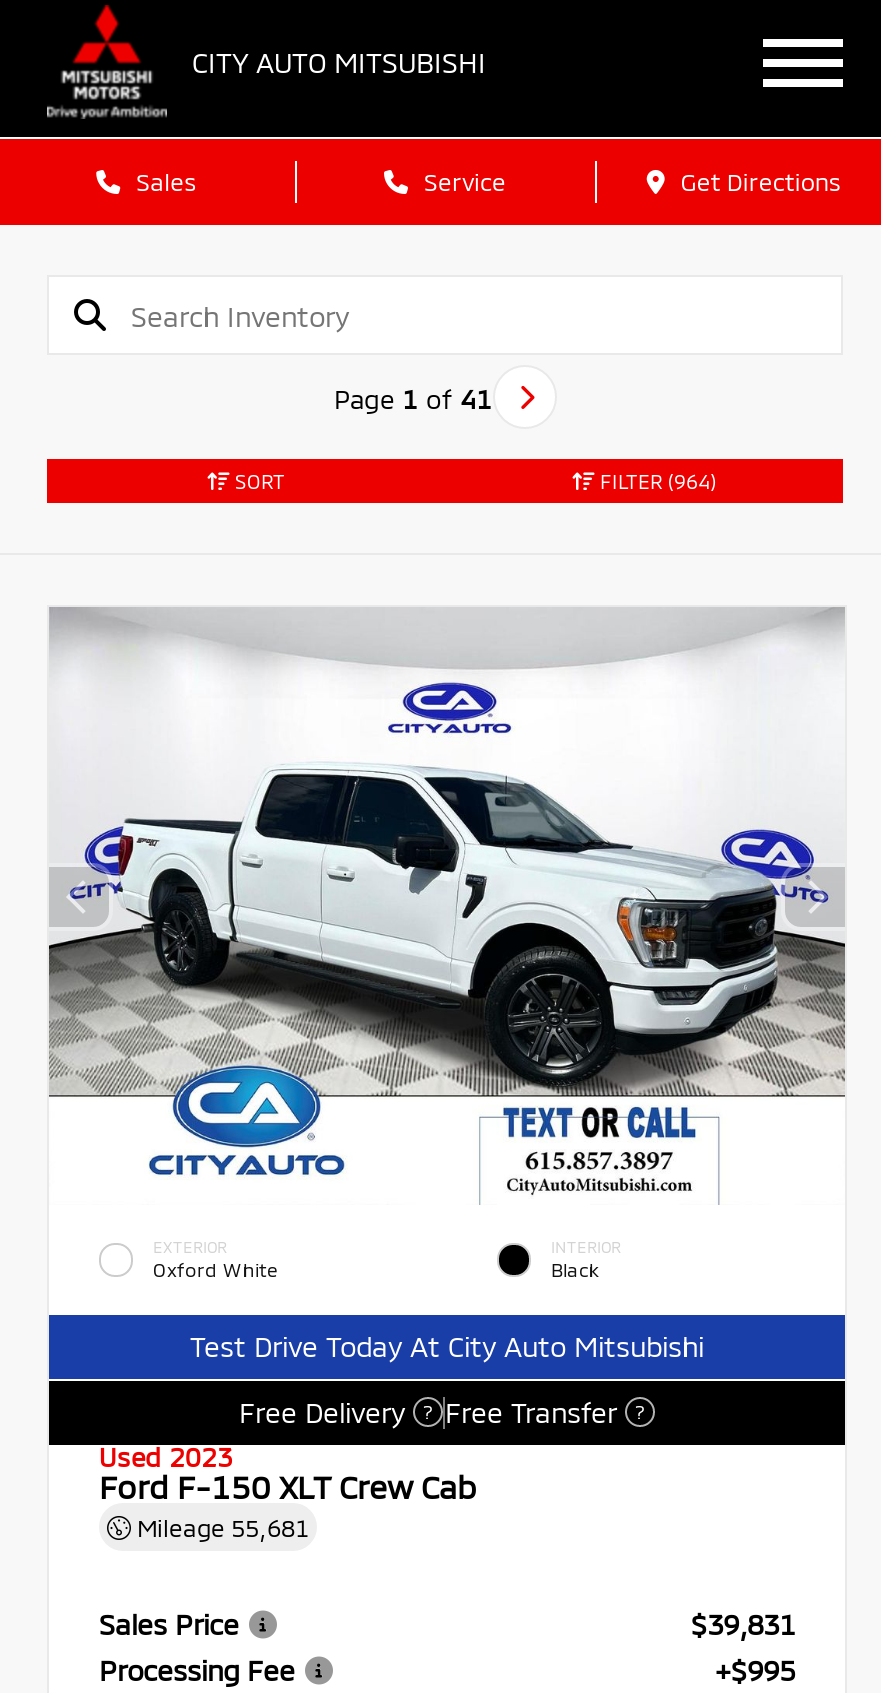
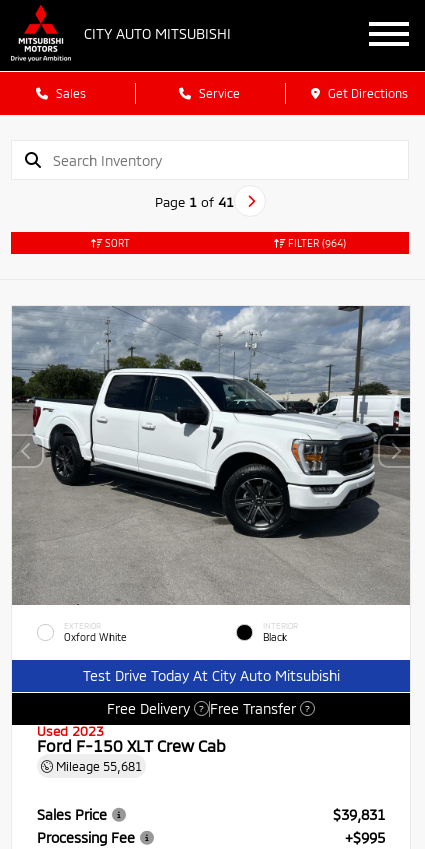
- [image]
+ [image]
